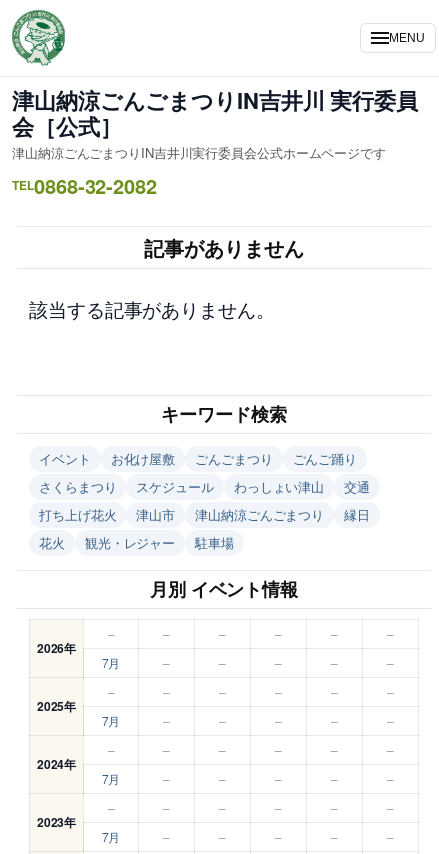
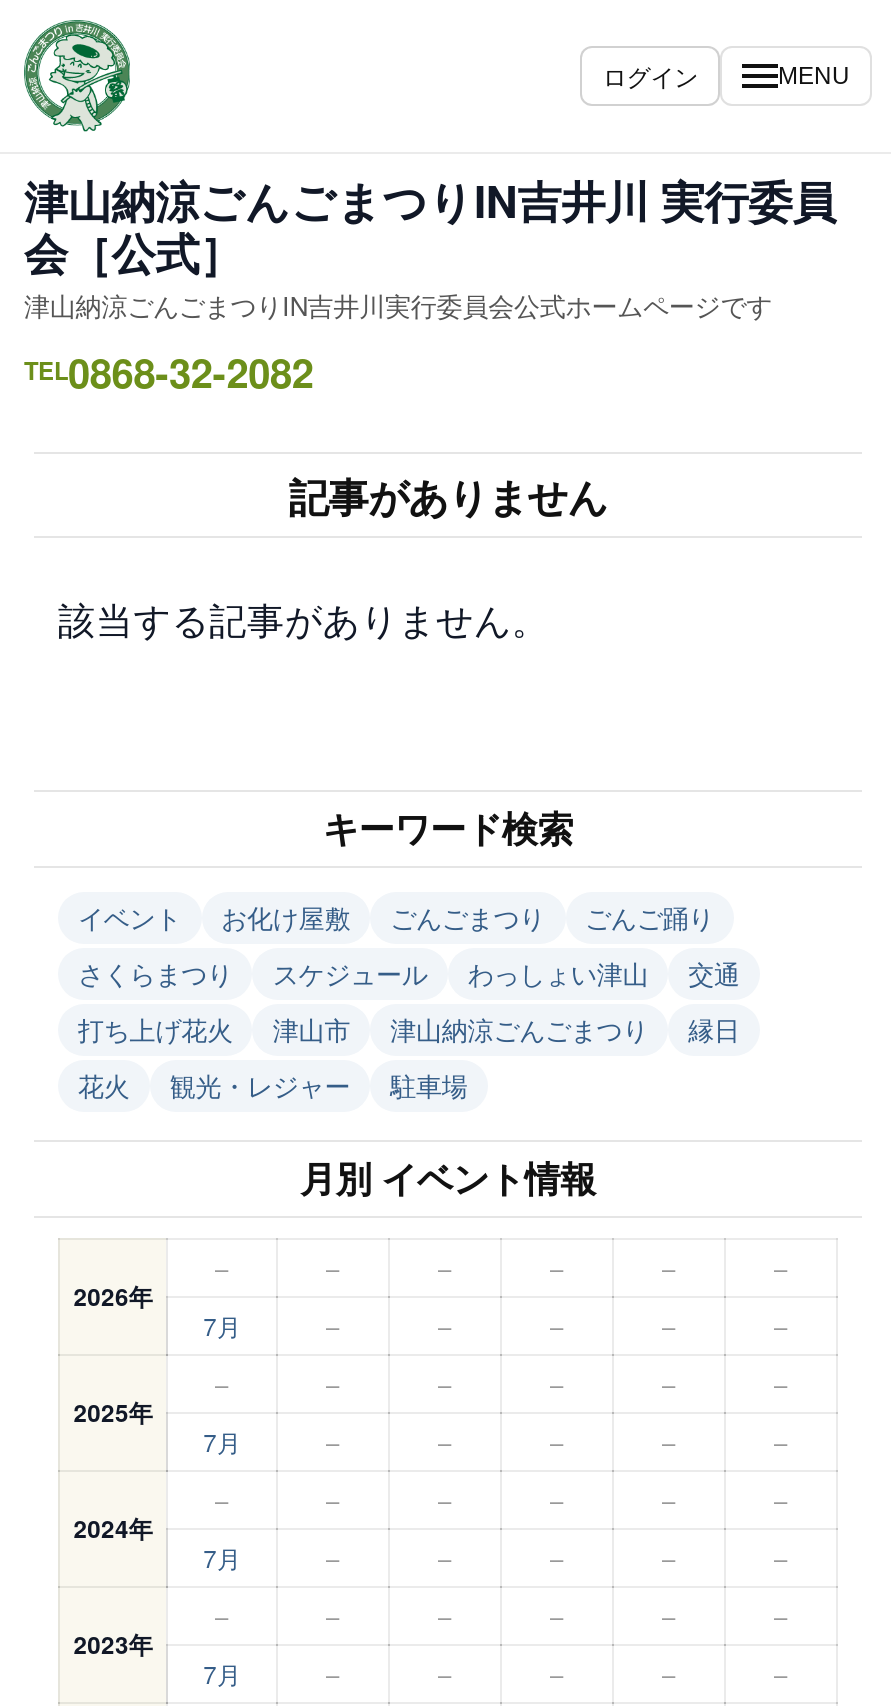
+ ログイン
